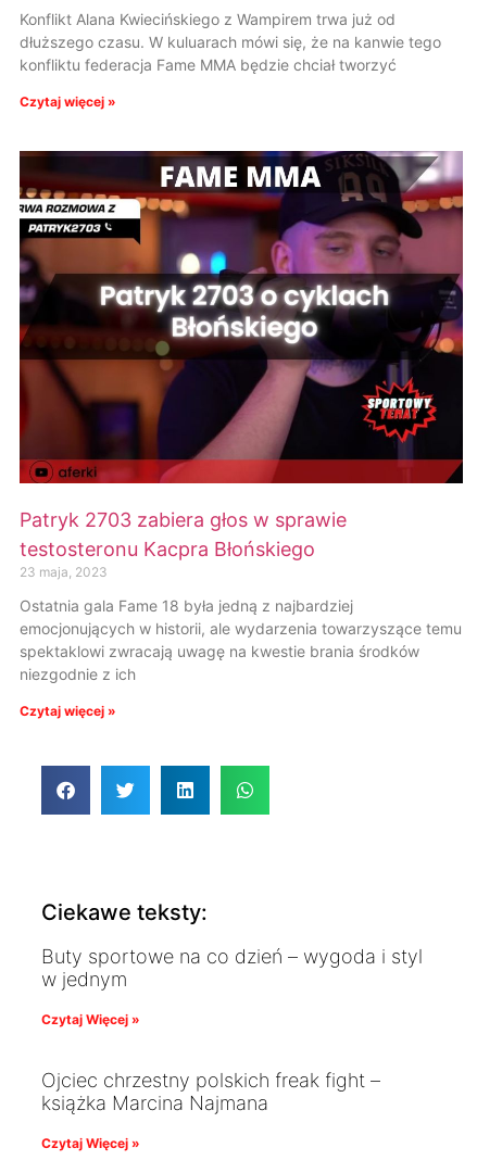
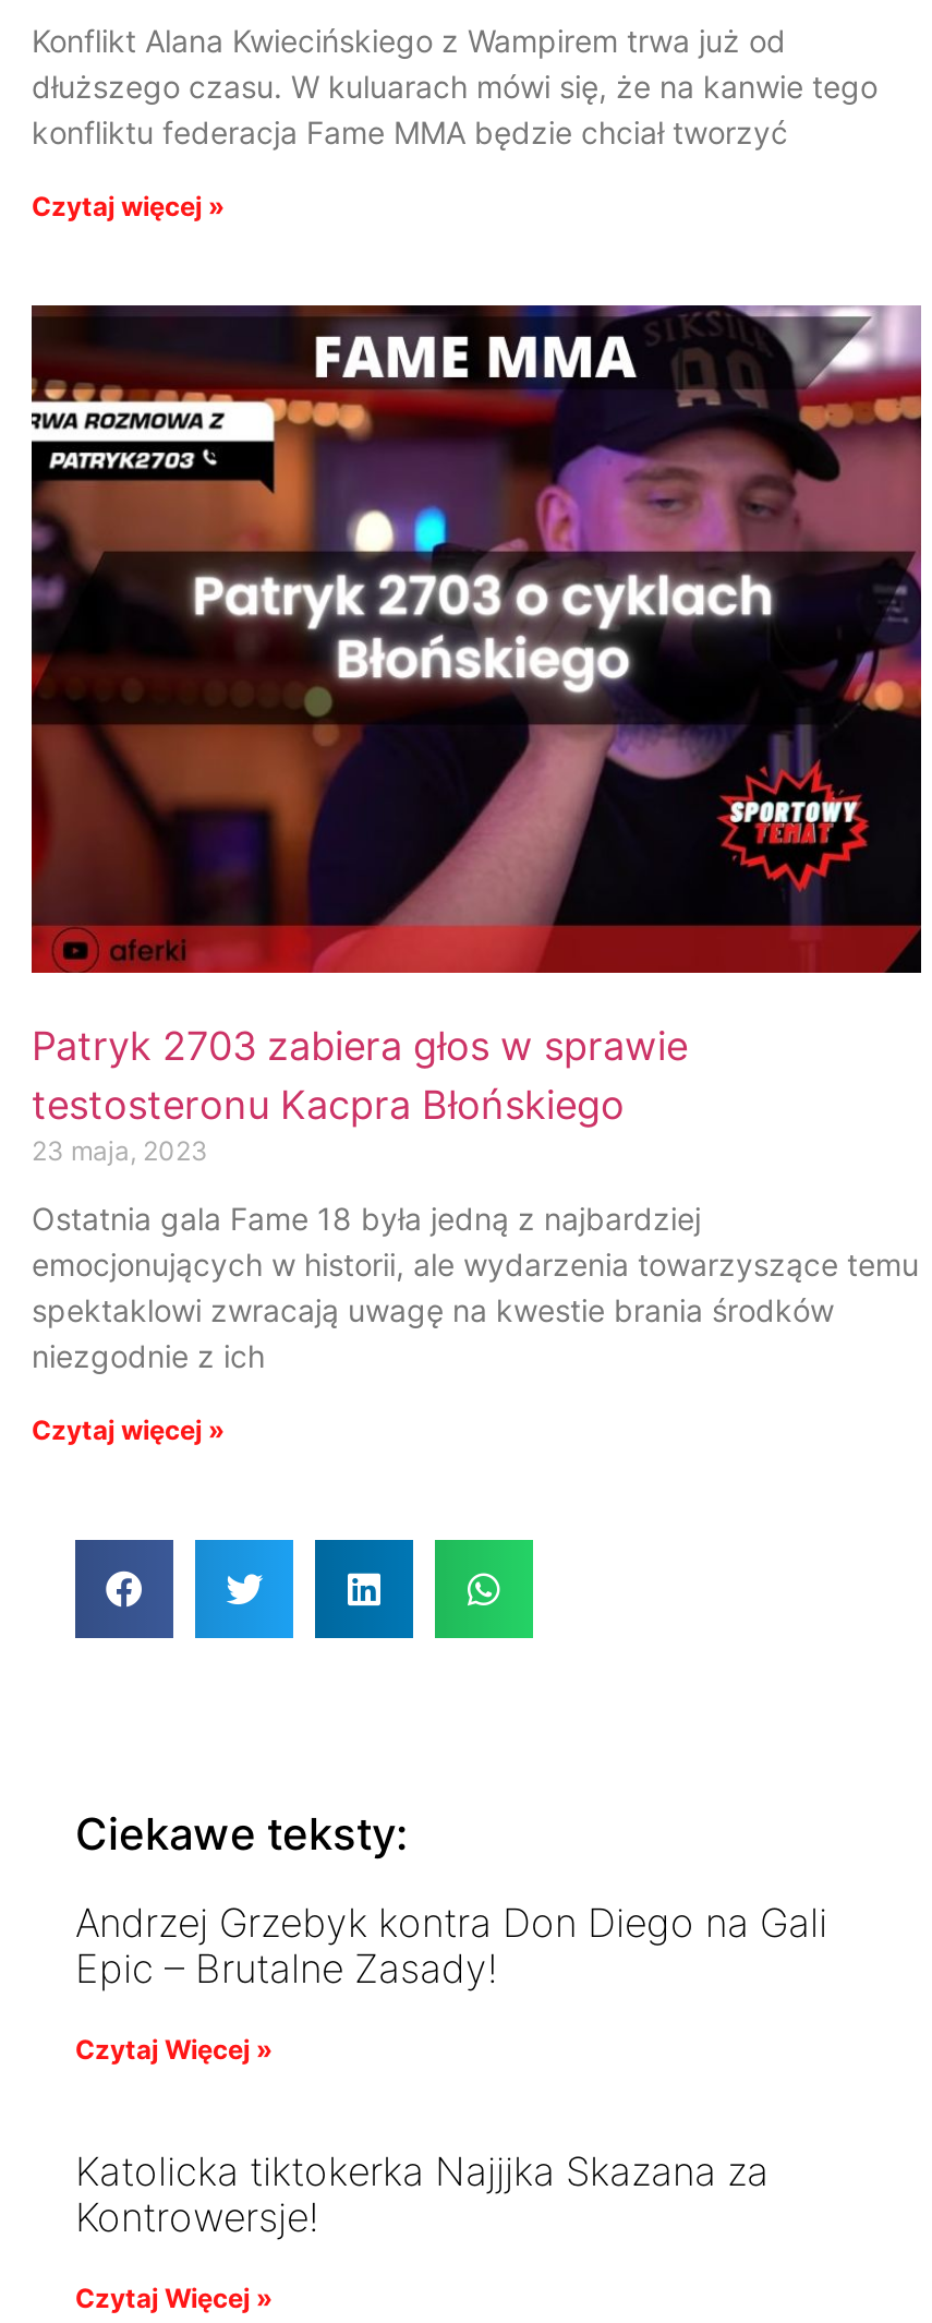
- Buty sportowe na co dzień – wygoda i styl
- w jednym
+ Andrzej Grzebyk kontra Don Diego na Gali
+ Epic – Brutalne Zasady!

- Ojciec chrzestny polskich freak fight –
- książka Marcina Najmana
+ Katolicka tiktokerka Najjjka Skazana za
+ Kontrowersje!
